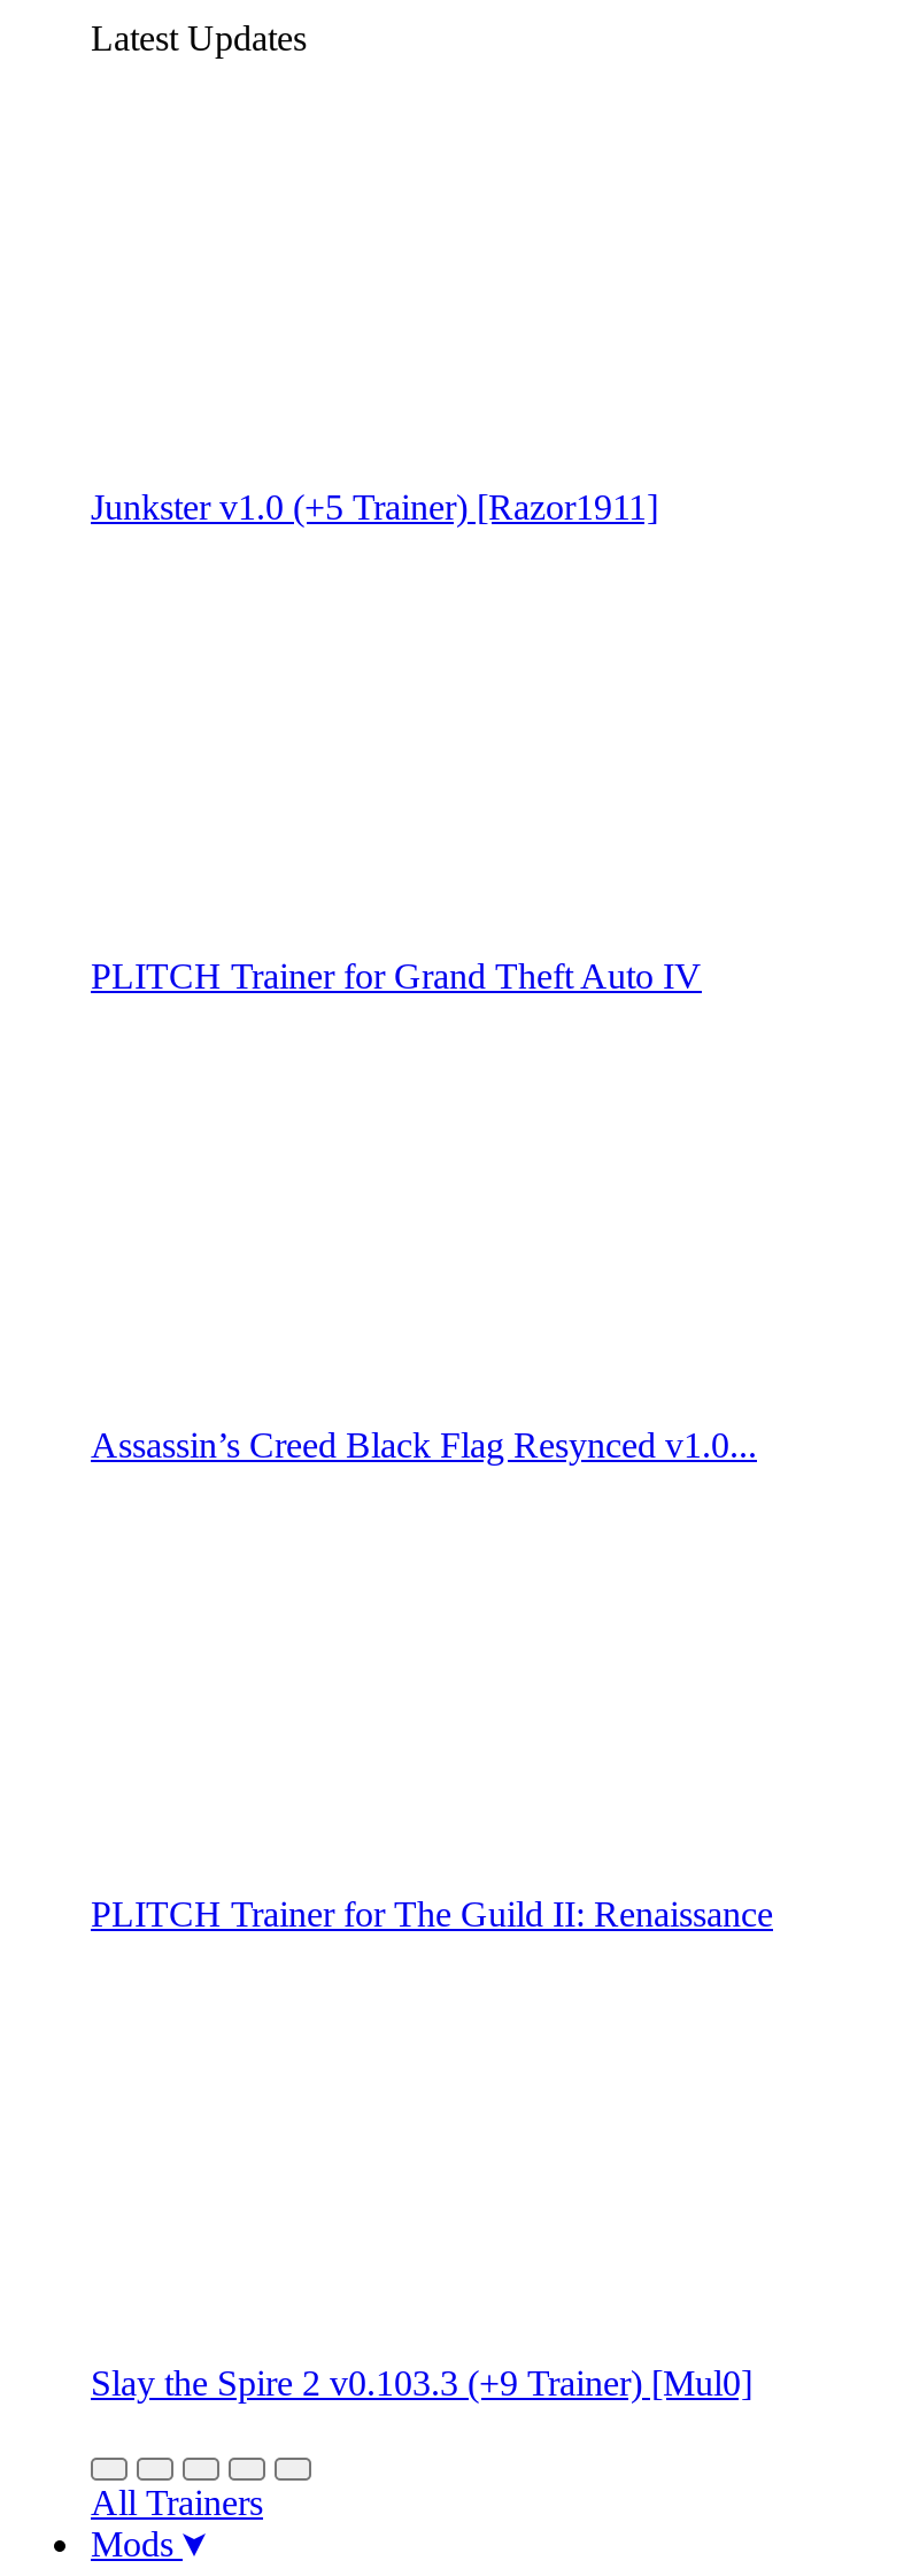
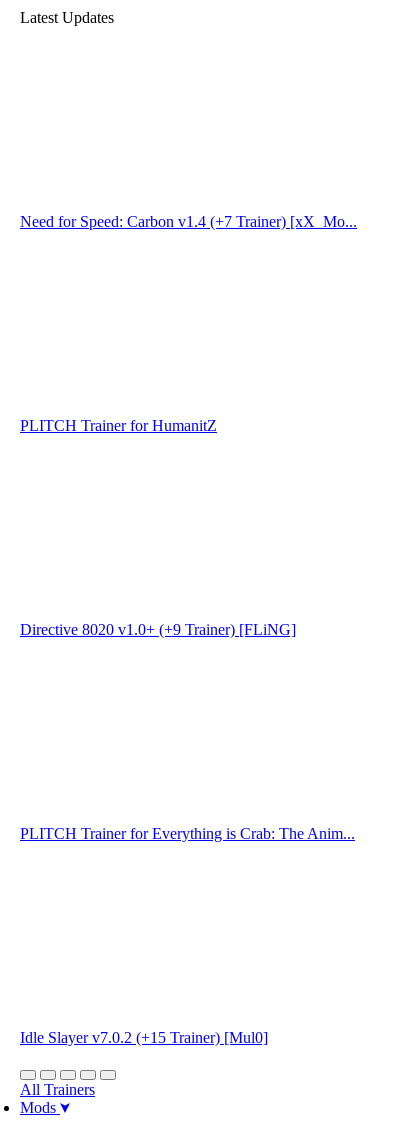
- Junkster v1.0 (+5 Trainer) [Razor1911]
+ Need for Speed: Carbon v1.4 (+7 Trainer) [xX_Mo...

- PLITCH Trainer for Grand Theft Auto IV
+ PLITCH Trainer for HumanitZ

- Assassin’s Creed Black Flag Resynced v1.0...
+ Directive 8020 v1.0+ (+9 Trainer) [FLiNG]

- PLITCH Trainer for The Guild II: Renaissance
+ PLITCH Trainer for Everything is Crab: The Anim...

- Slay the Spire 2 v0.103.3 (+9 Trainer) [Mul0]
+ Idle Slayer v7.0.2 (+15 Trainer) [Mul0]
